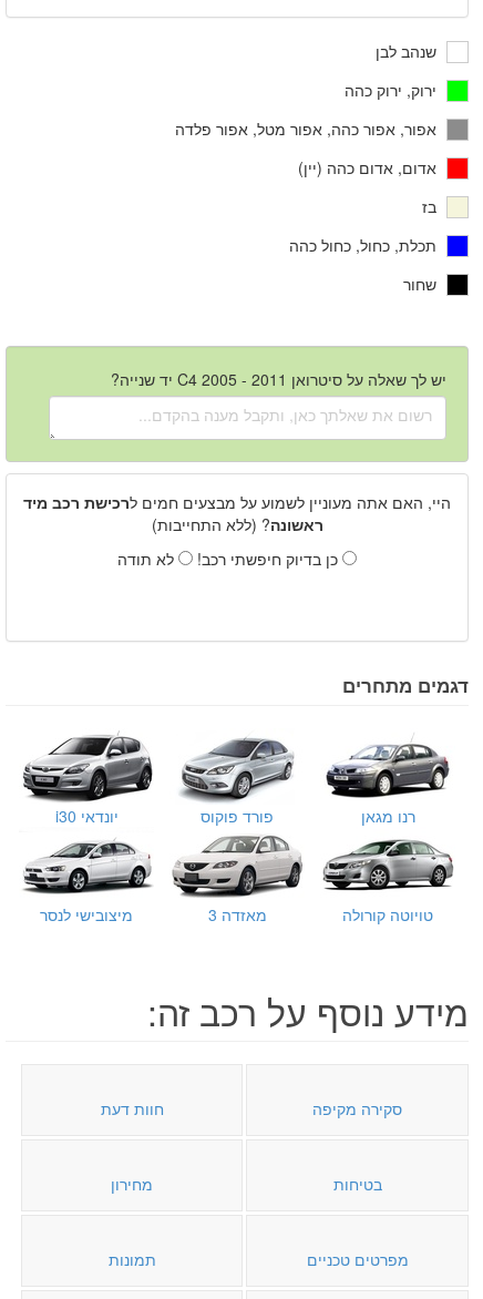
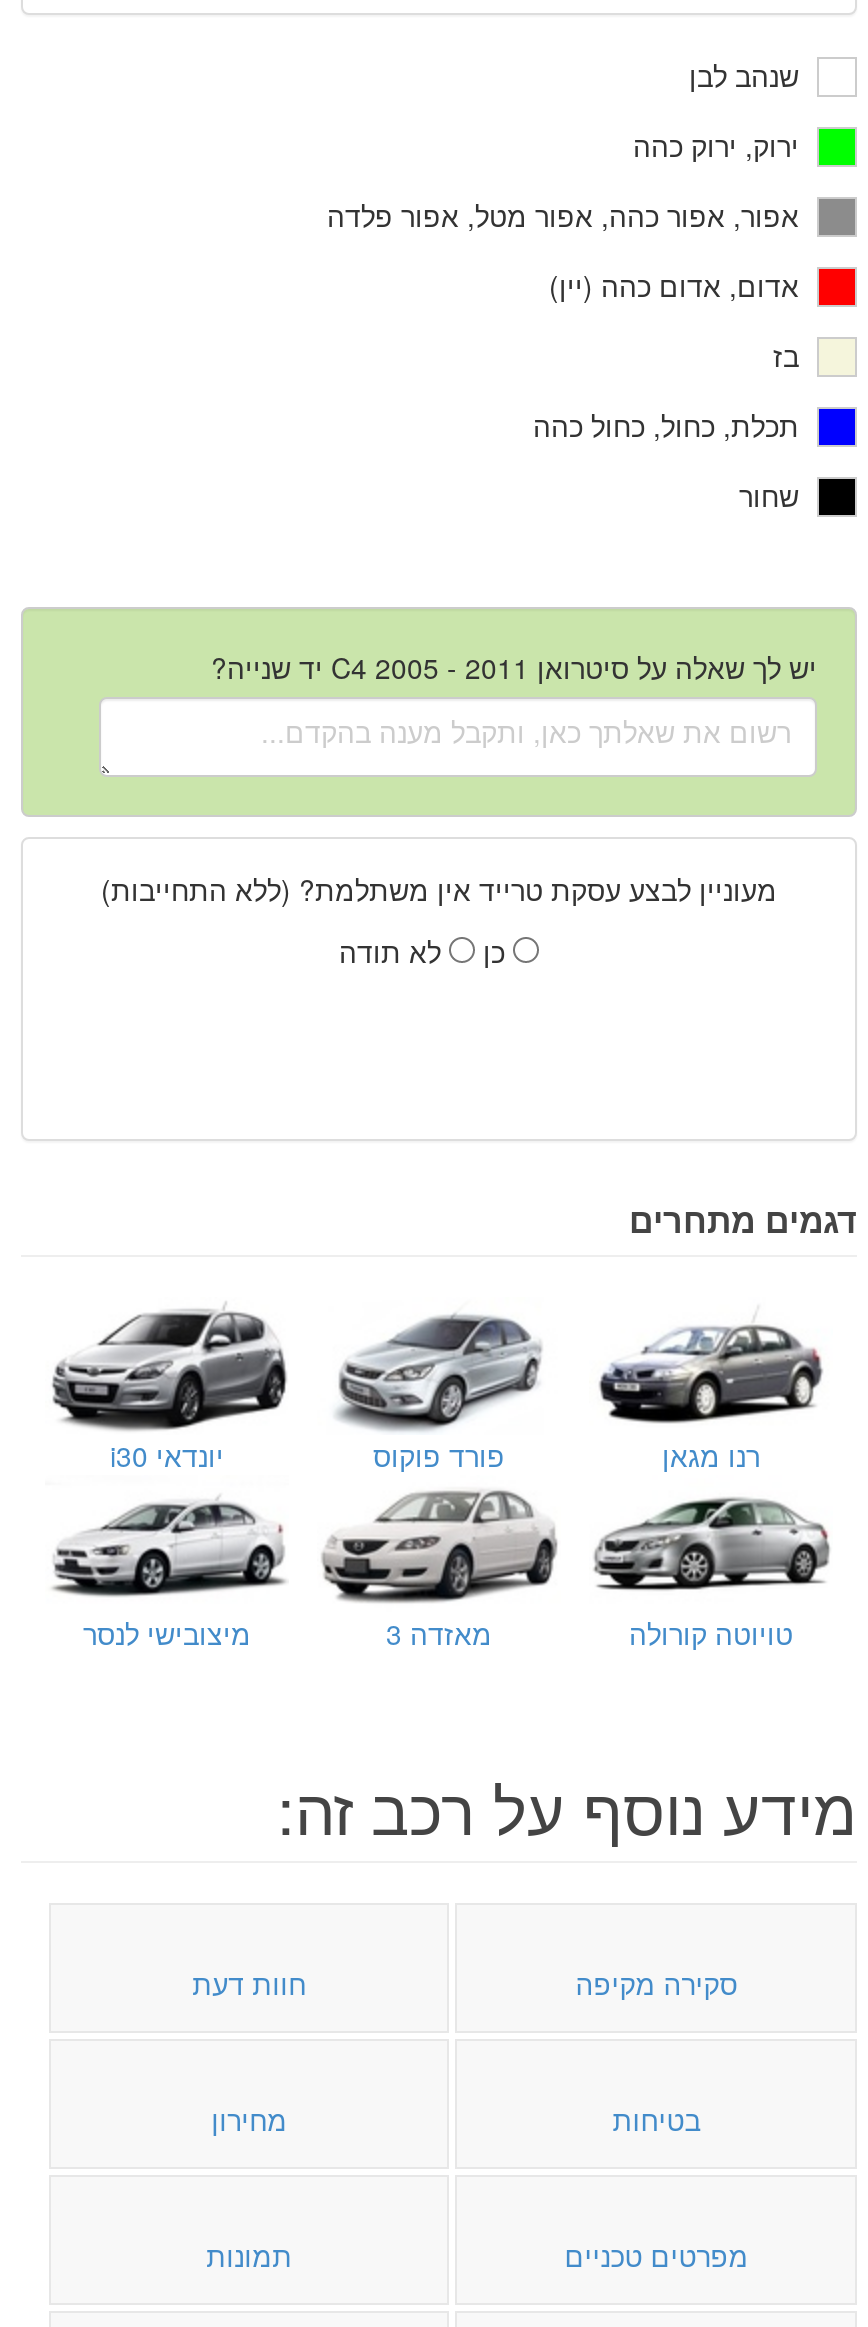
- היי, האם אתה מעוניין לשמוע על מבצעים חמים לרכישת רכב מיד
- ראשונה? (ללא התחייבות)
+ מעוניין לבצע עסקת טרייד אין משתלמת? (ללא התחייבות)

moved up: לא תודה

- כן בדיוק חיפשתי רכב!
+ כן
